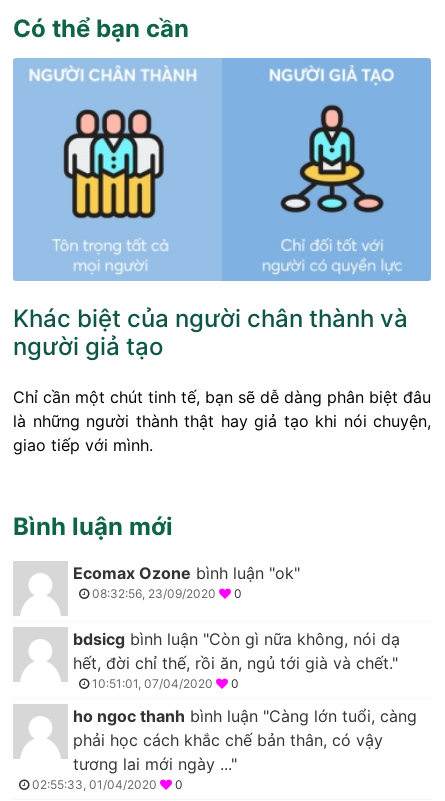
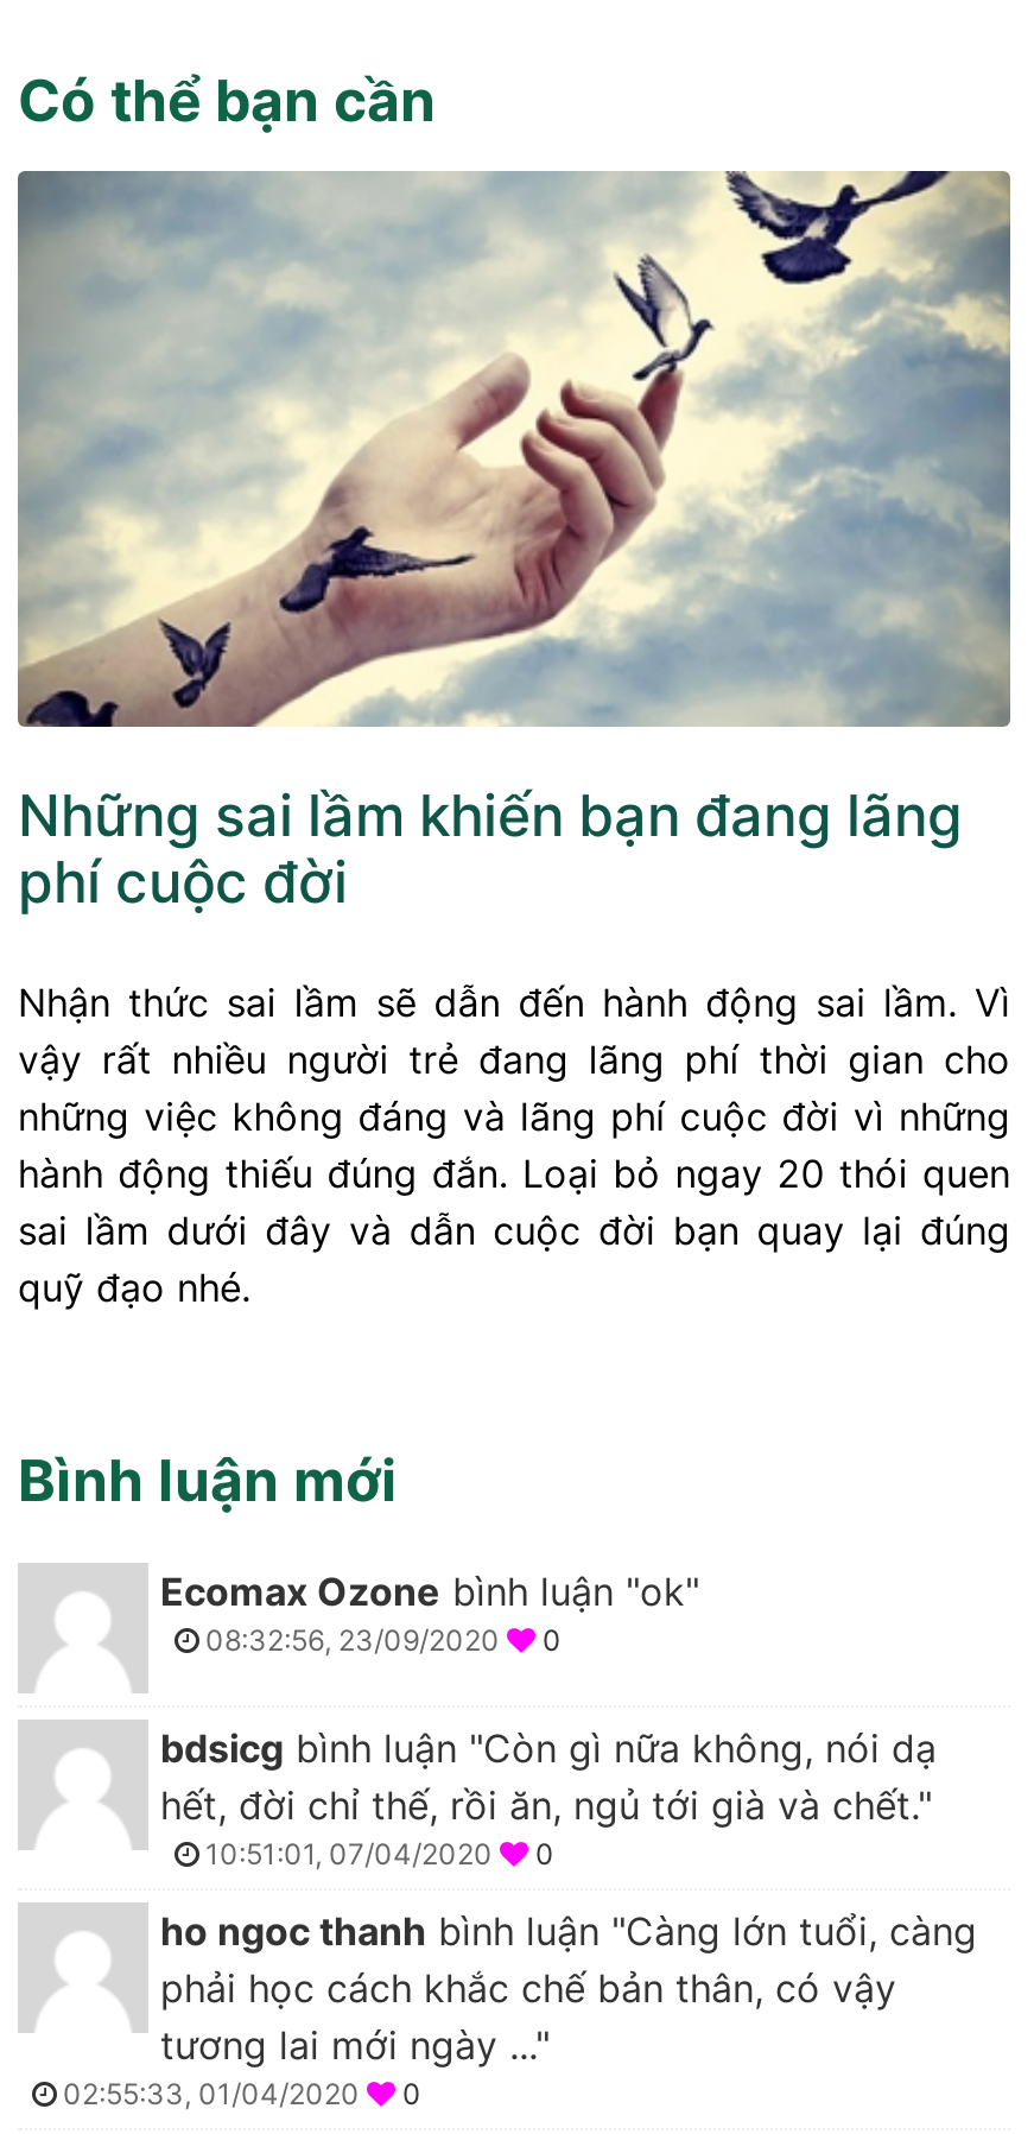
- [image]
- Khác biệt của người chân thành và
- người giả tạo
+ [image]
+ Những sai lầm khiến bạn đang lãng
+ phí cuộc đời

- Chỉ cần một chút tinh tế, bạn sẽ dễ dàng phân biệt đâu
- là những người thành thật hay giả tạo khi nói chuyện,
- giao tiếp với mình.
+ Nhận thức sai lầm sẽ dẫn đến hành động sai lầm. Vì
+ vậy rất nhiều người trẻ đang lãng phí thời gian cho
+ những việc không đáng và lãng phí cuộc đời vì những
+ hành động thiếu đúng đắn. Loại bỏ ngay 20 thói quen
+ sai lầm dưới đây và dẫn cuộc đời bạn quay lại đúng
+ quỹ đạo nhé.
